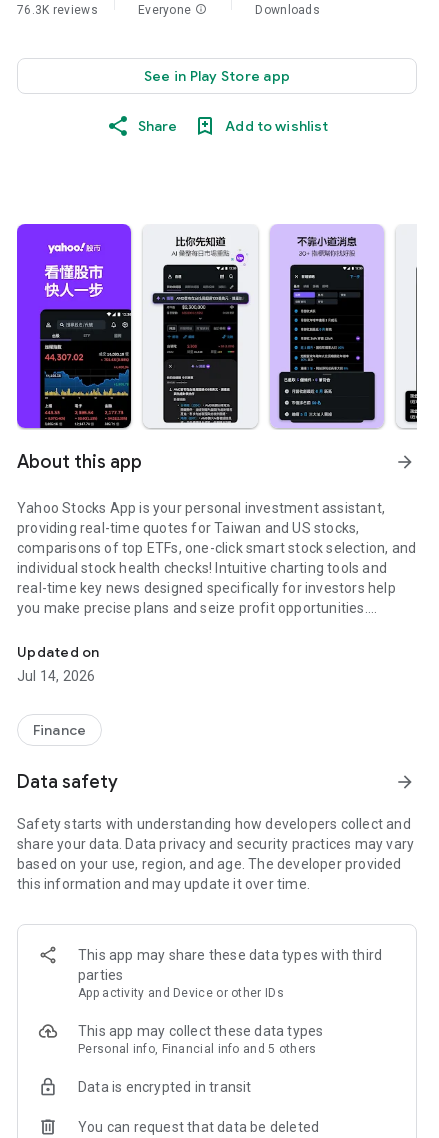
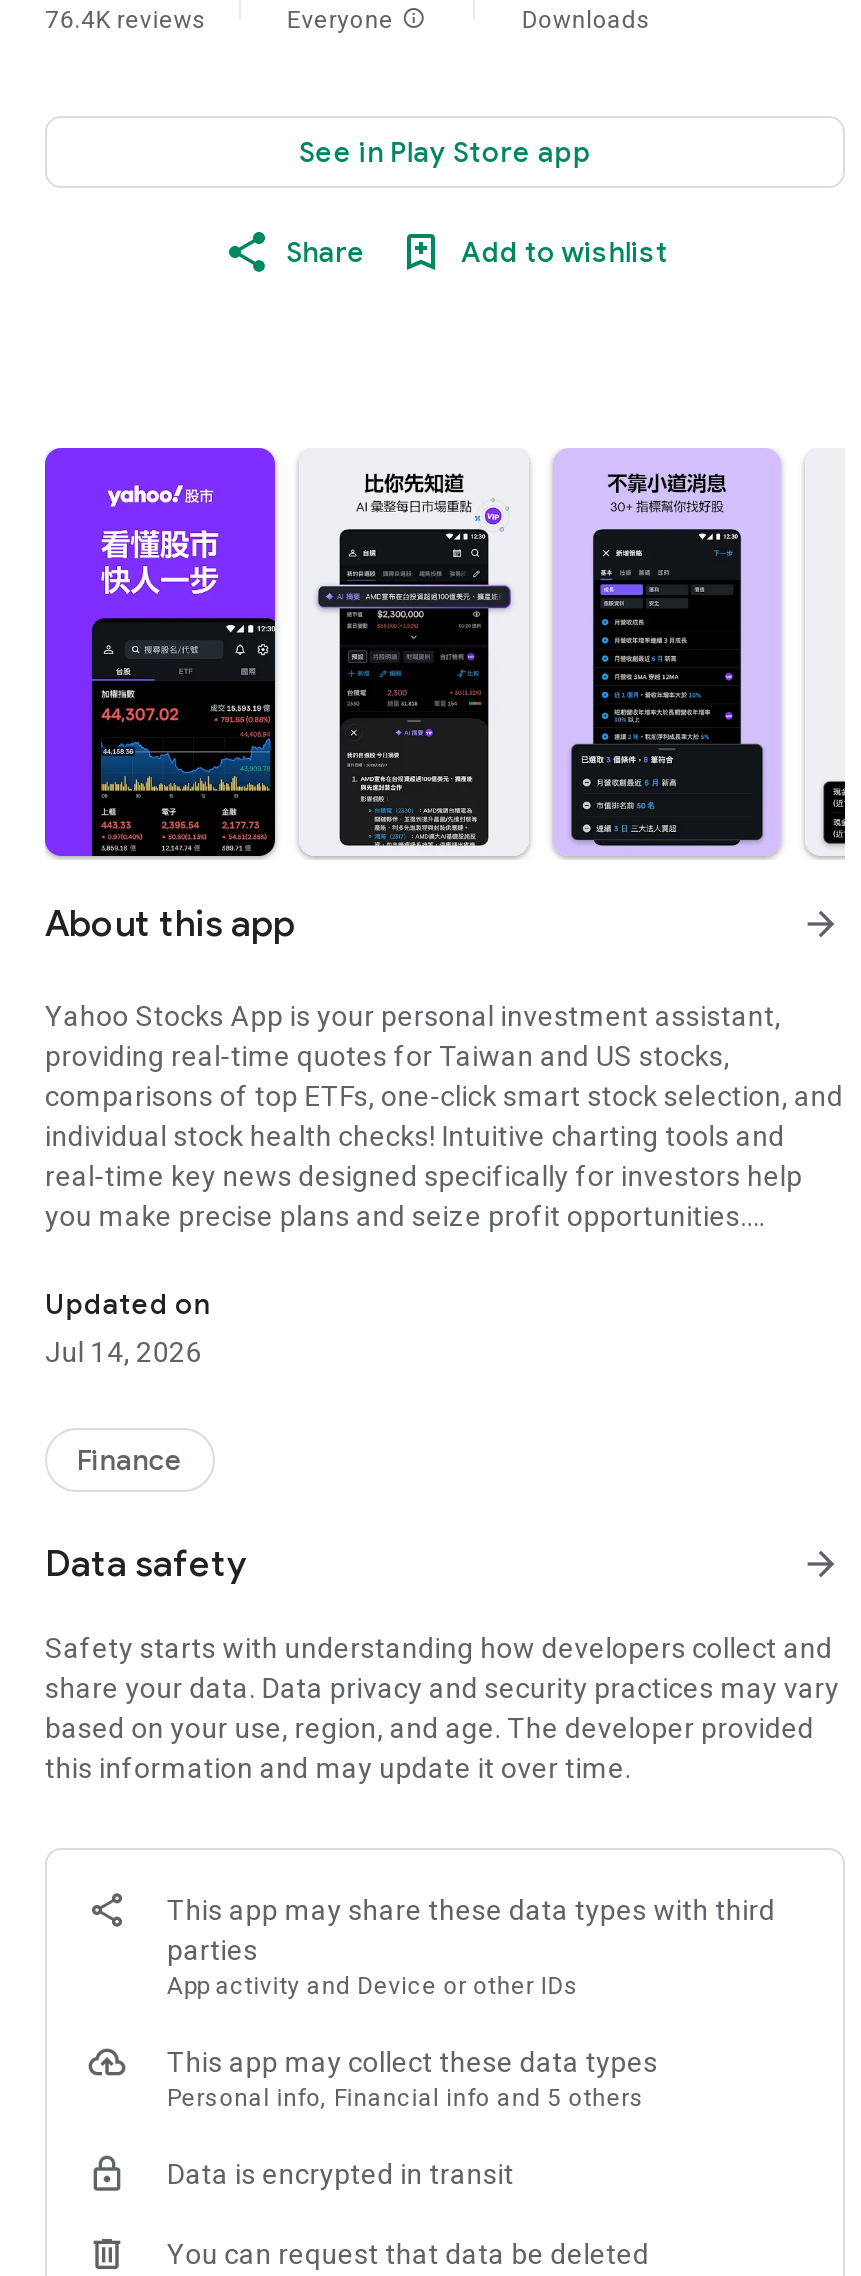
- 76.3K reviews
+ 76.4K reviews
